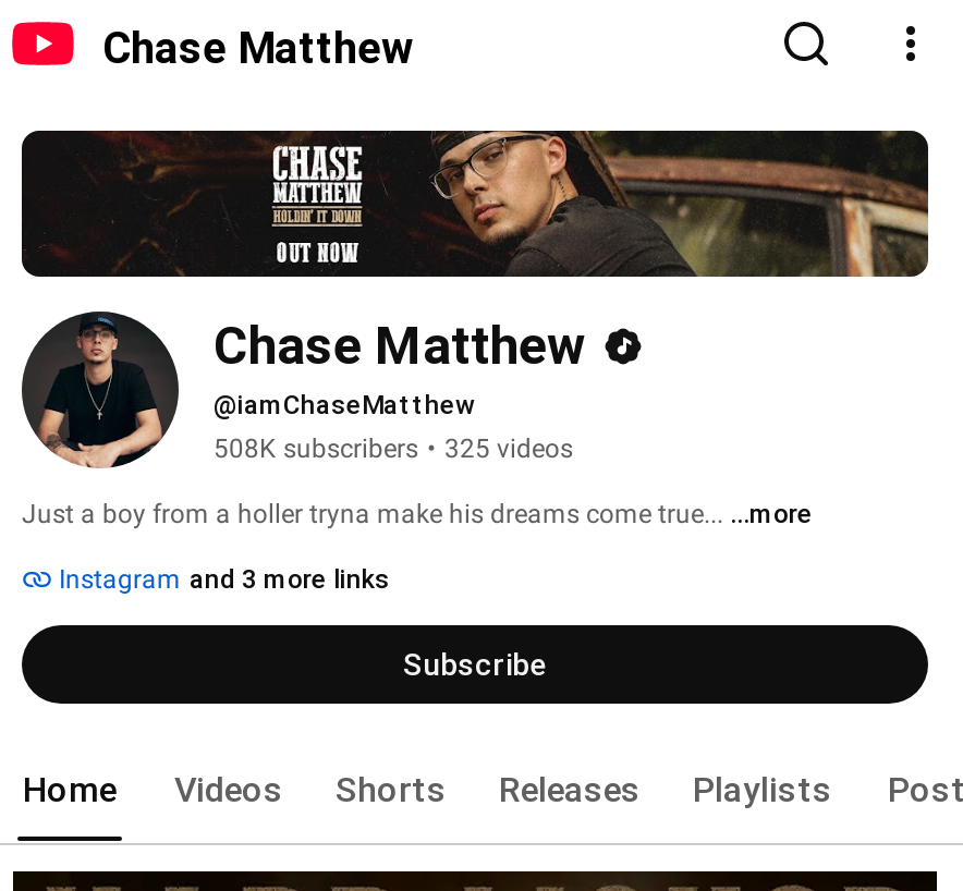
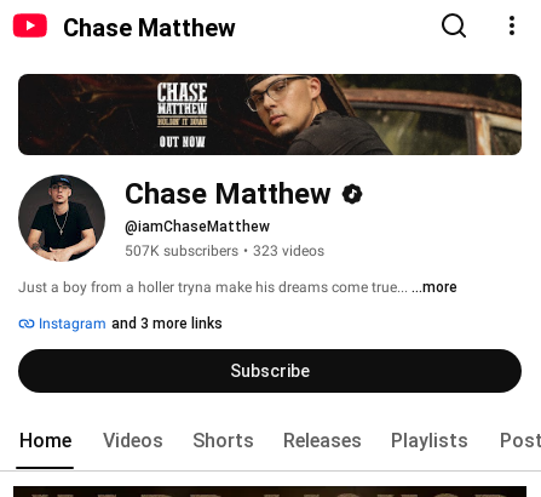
- 508K subscribers • 325 videos
+ 507K subscribers • 323 videos
